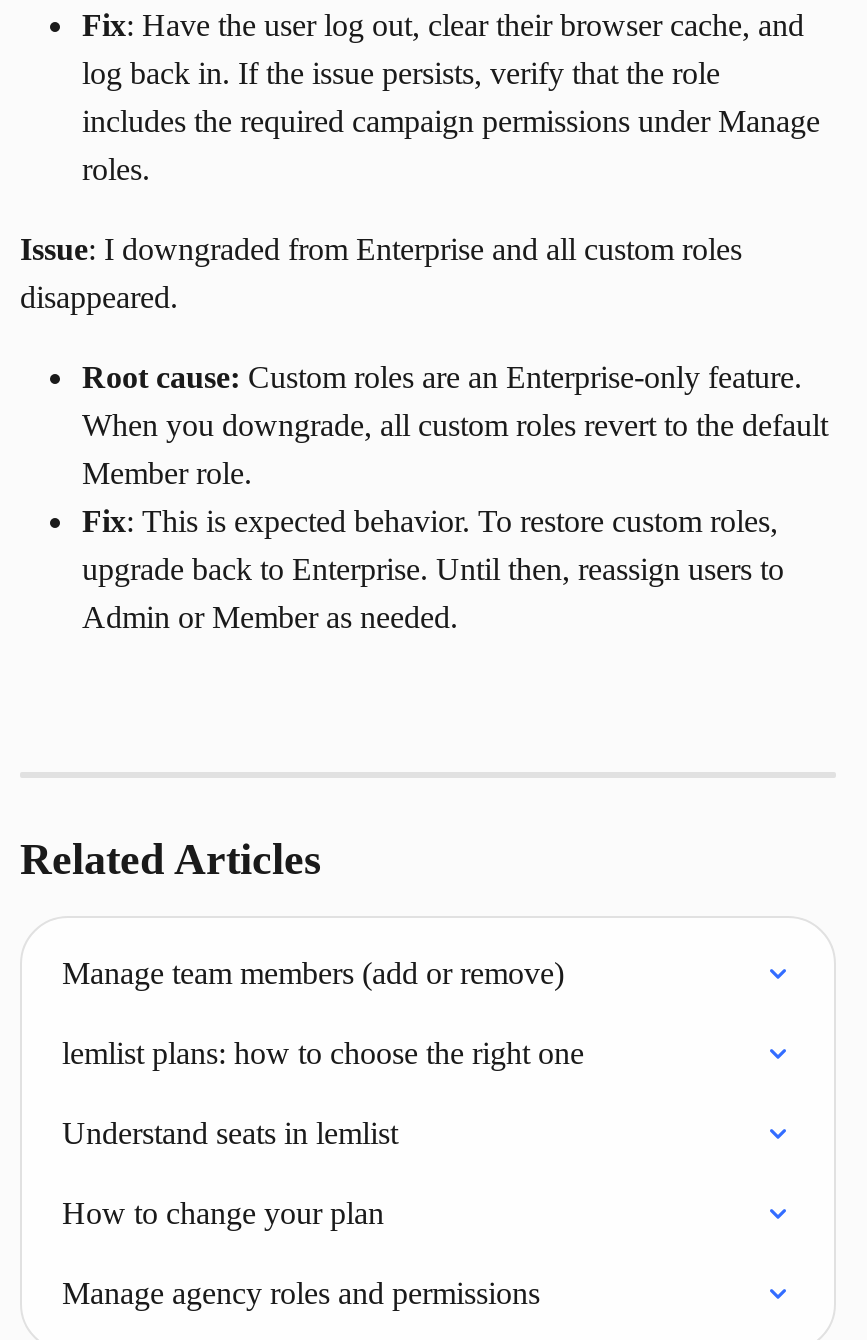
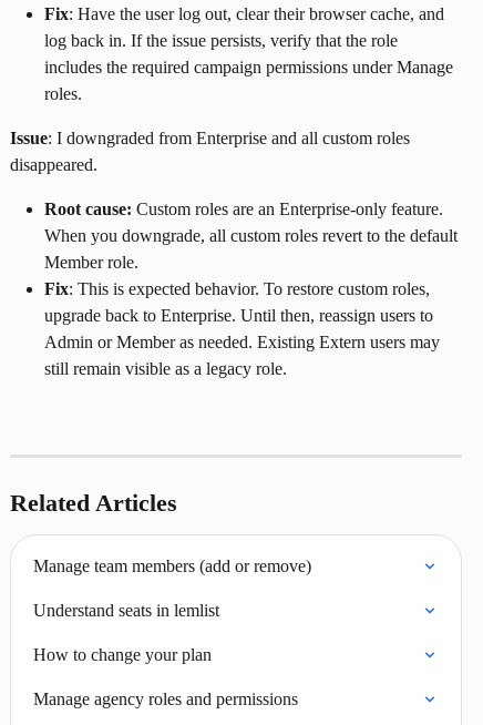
- Admin or Member as needed.
+ Admin or Member as needed. Existing Extern users may
+ still remain visible as a legacy role.

moved down: Related Articles | Manage team members (add or remove)

- lemlist plans: how to choose the right one
